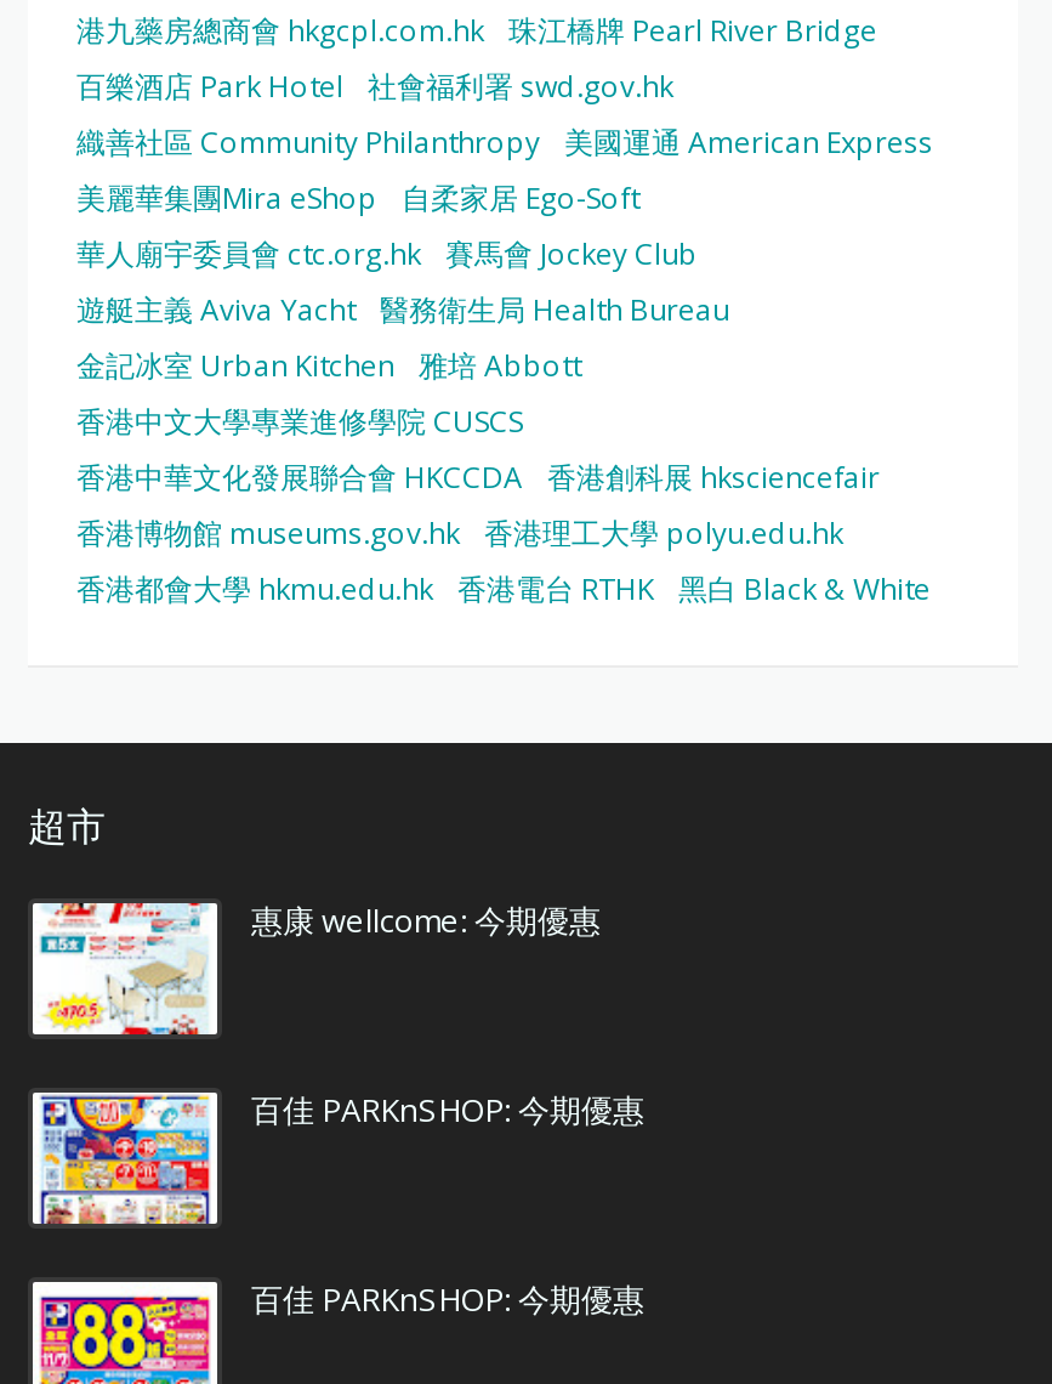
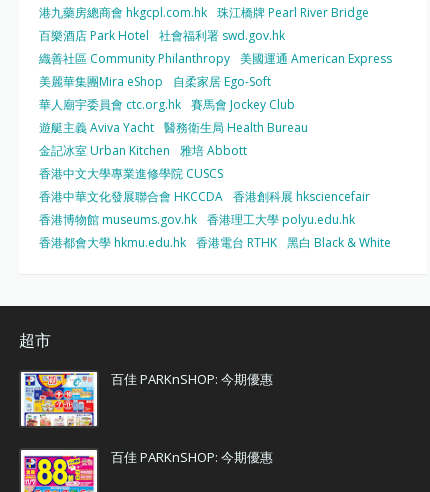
- [image]
- 惠康 wellcome: 今期優惠
